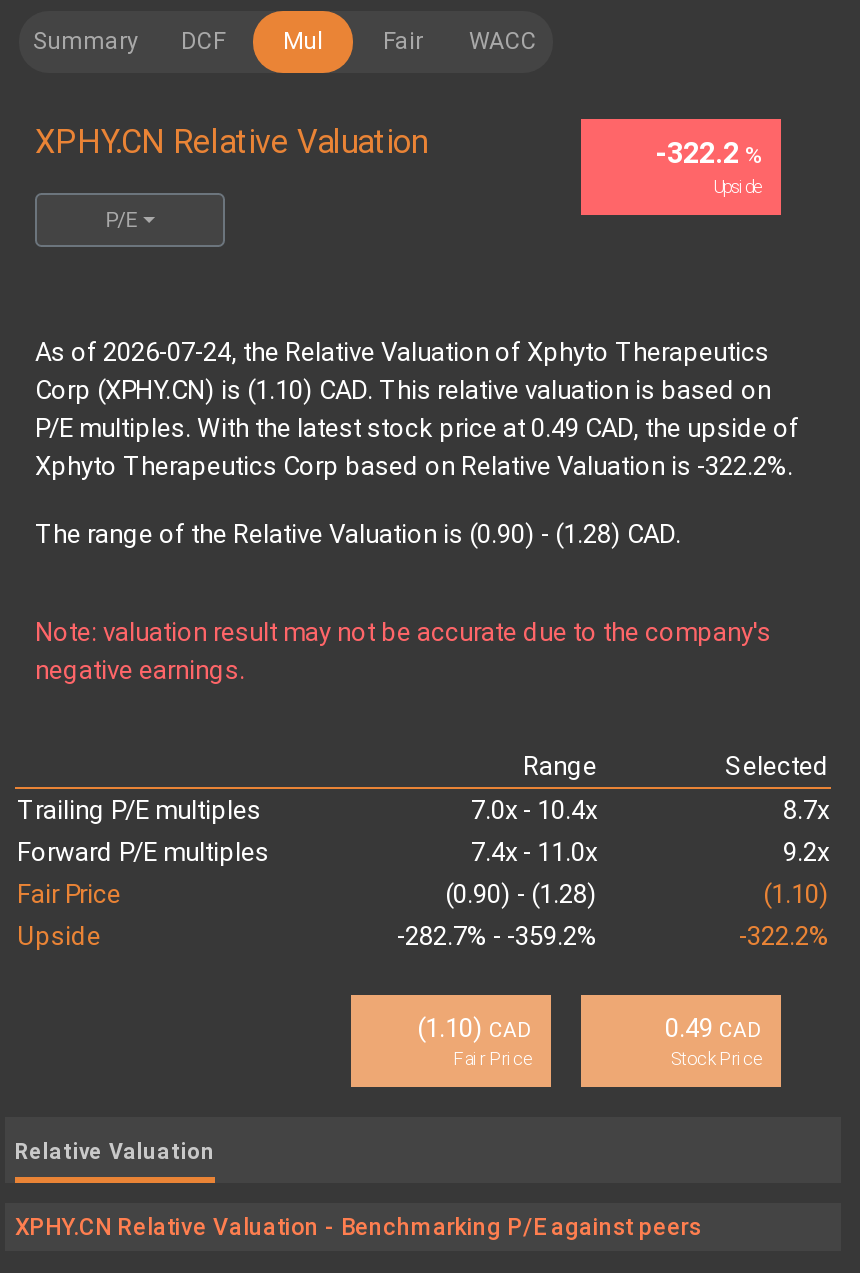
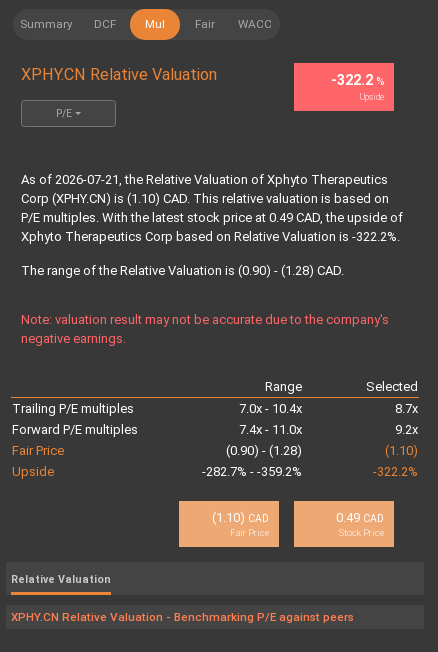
- As of 2026-07-24, the Relative Valuation of Xphyto Therapeutics
+ As of 2026-07-21, the Relative Valuation of Xphyto Therapeutics
